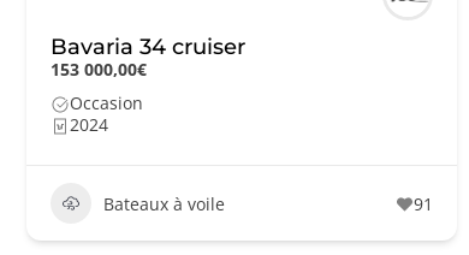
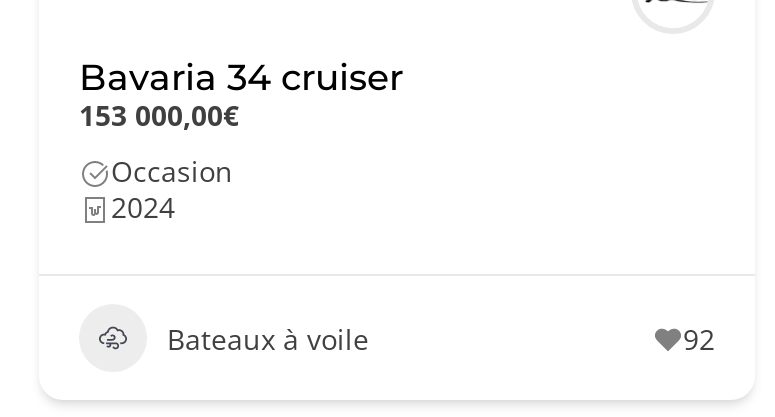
- 91
+ 92
